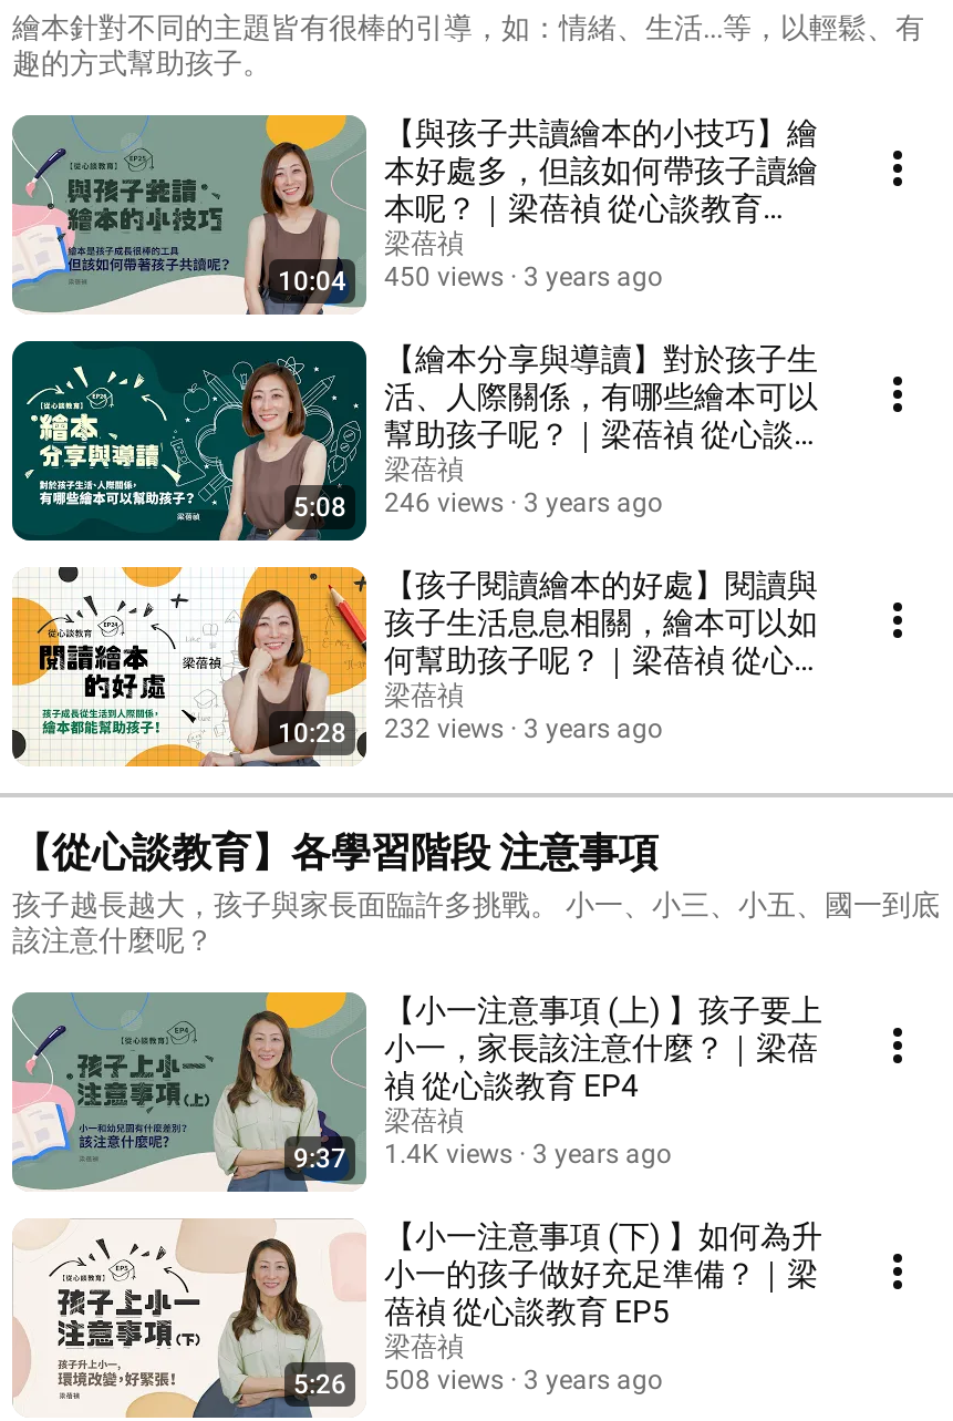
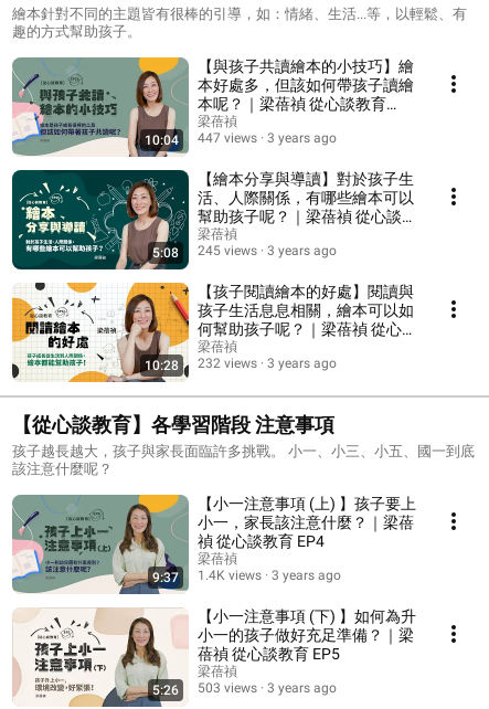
- 10:04 450 views 3 years ago
+ 10:04 447 views 3 years ago

- 5:08 246 views 3 years ago
+ 5:08 245 views 3 years ago

- 5:26 508 views 3 years ago
+ 5:26 503 views 3 years ago
